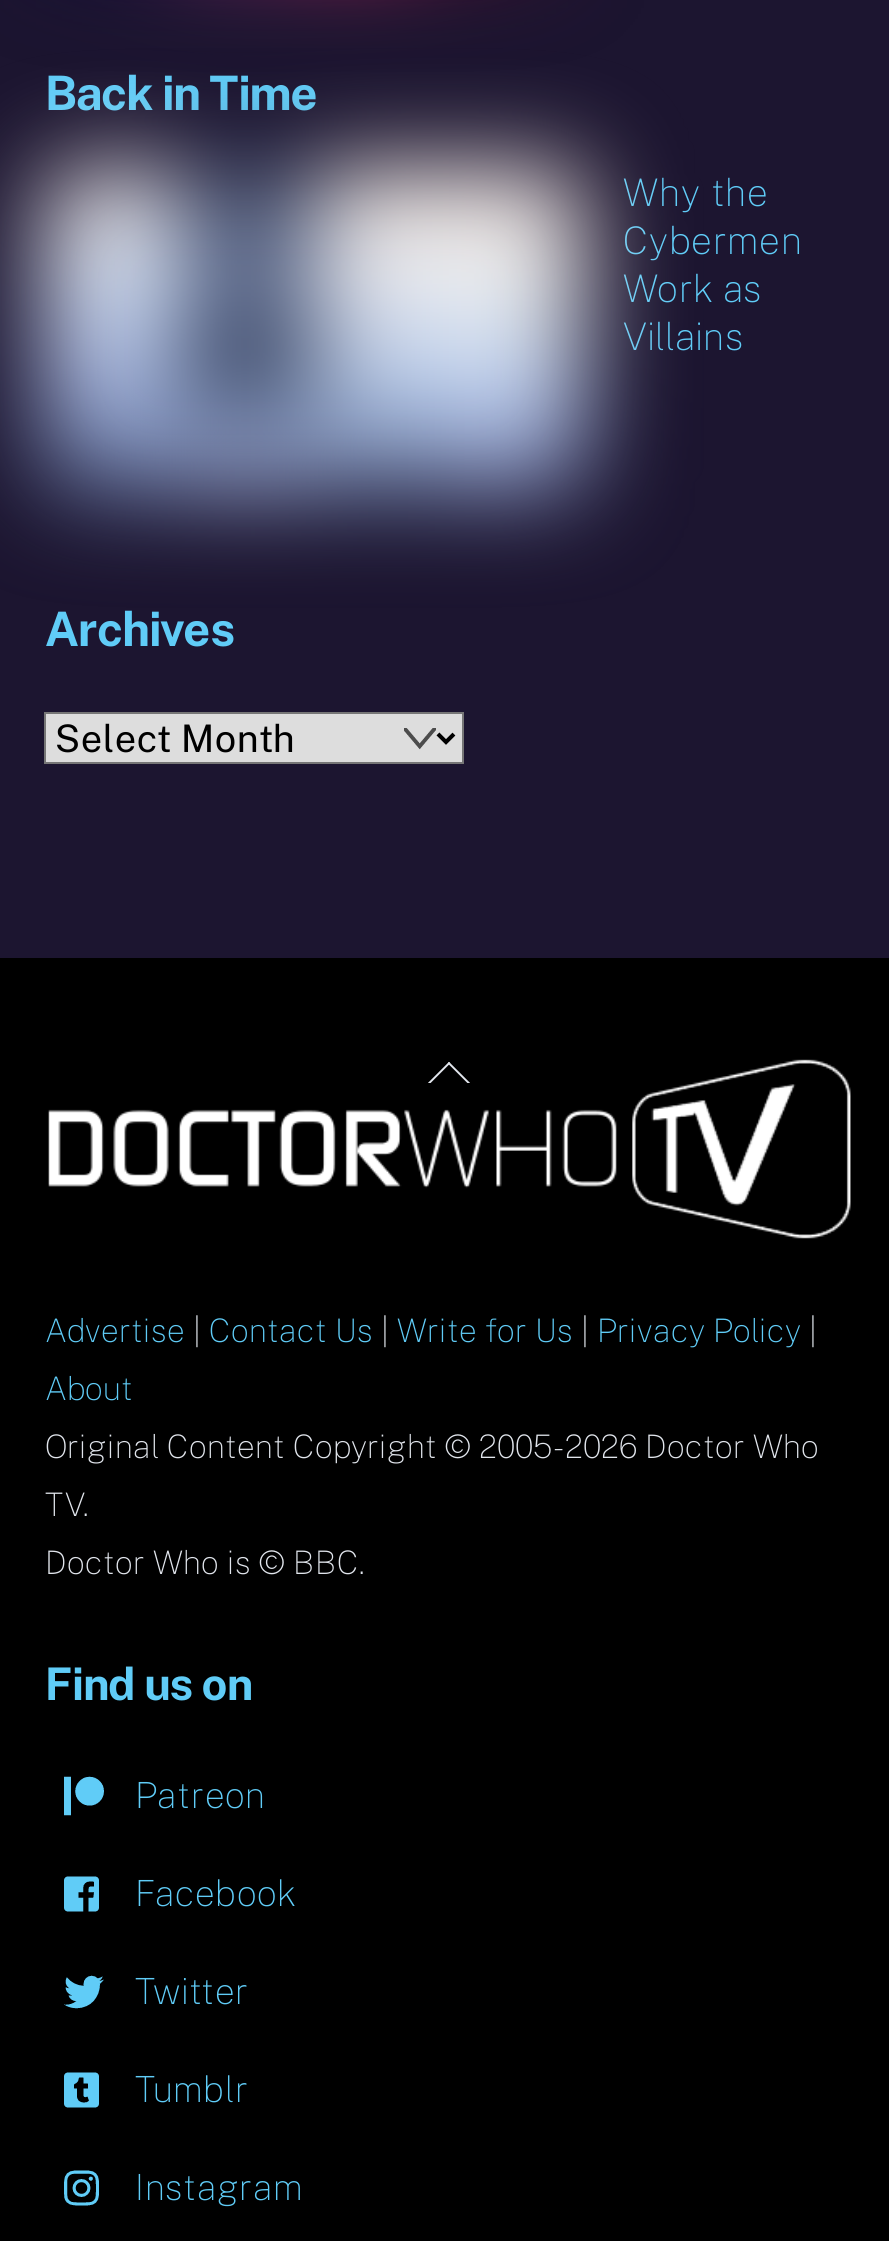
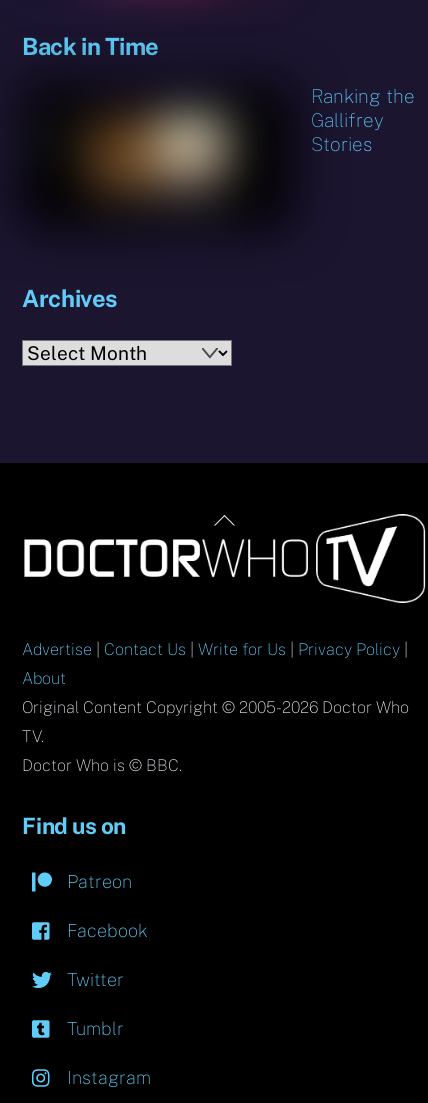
- [image]
- Why the
- Cybermen
- Work as
- Villains
+ [image]
+ Ranking the
+ Gallifrey
+ Stories
